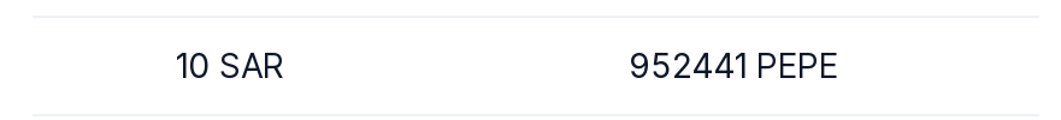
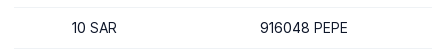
- 952441 PEPE
+ 916048 PEPE
